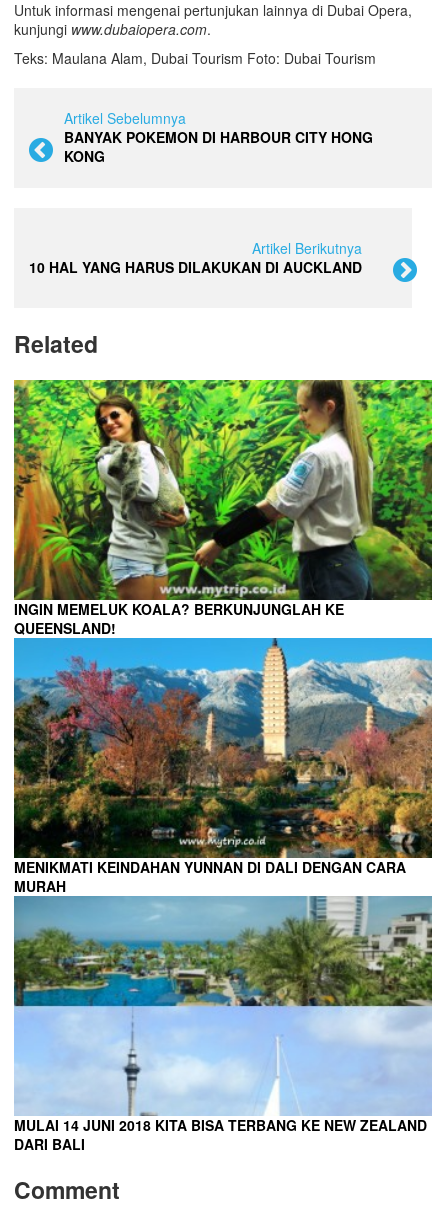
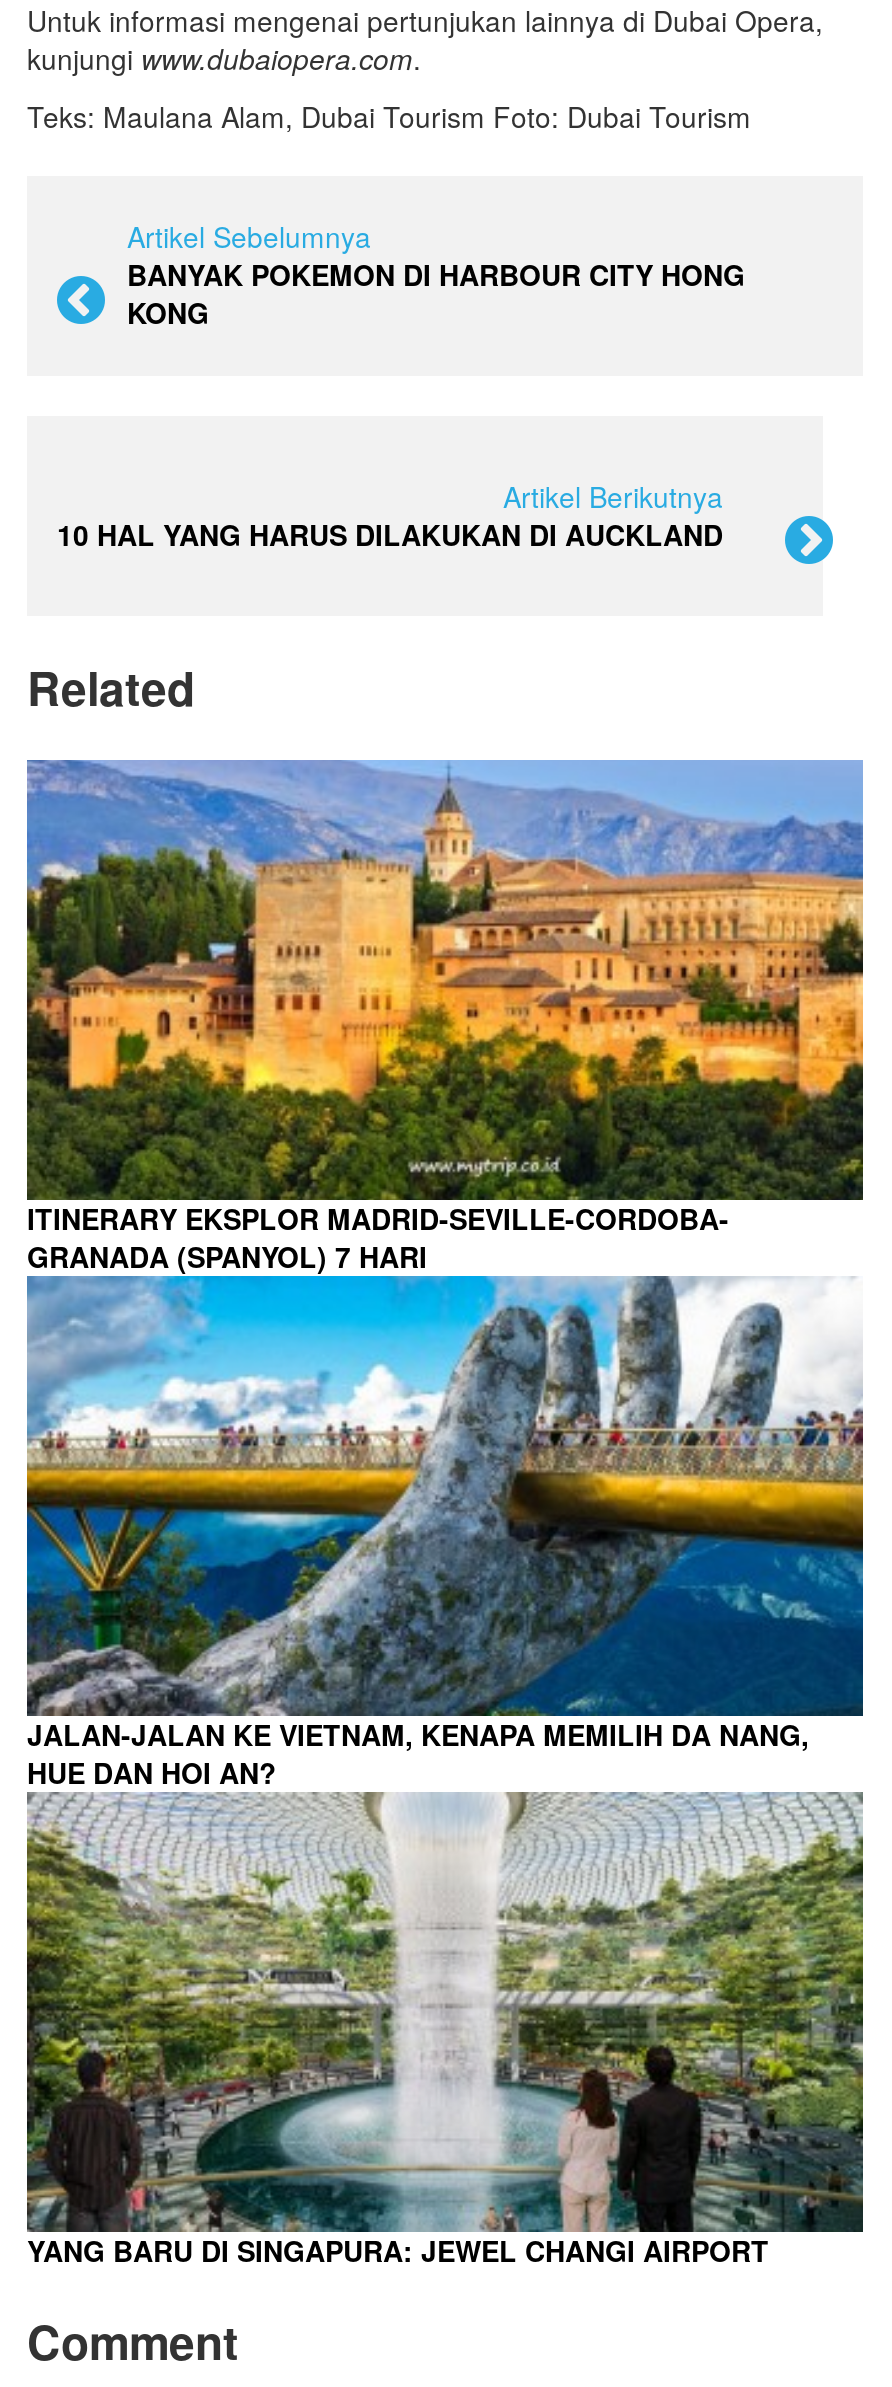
- [image]
- INGIN MEMELUK KOALA? BERKUNJUNGLAH KE
- QUEENSLAND!
+ [image]
+ ITINERARY EKSPLOR MADRID-SEVILLE-CORDOBA-
+ GRANADA (SPANYOL) 7 HARI

- [image]
- MENIKMATI KEINDAHAN YUNNAN DI DALI DENGAN CARA
- MURAH
+ [image]
+ JALAN-JALAN KE VIETNAM, KENAPA MEMILIH DA NANG,
+ HUE DAN HOI AN?

- [image]
- MULAI 14 JUNI 2018 KITA BISA TERBANG KE NEW ZEALAND
- DARI BALI
+ [image]
+ YANG BARU DI SINGAPURA: JEWEL CHANGI AIRPORT
